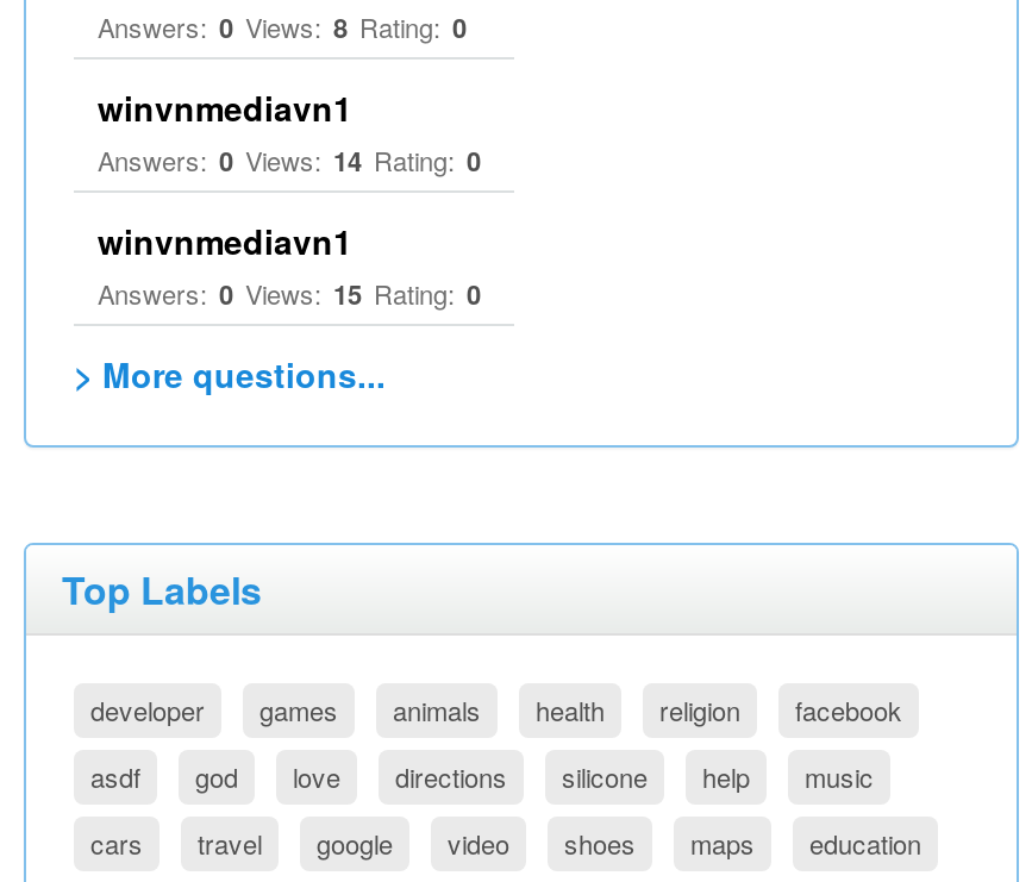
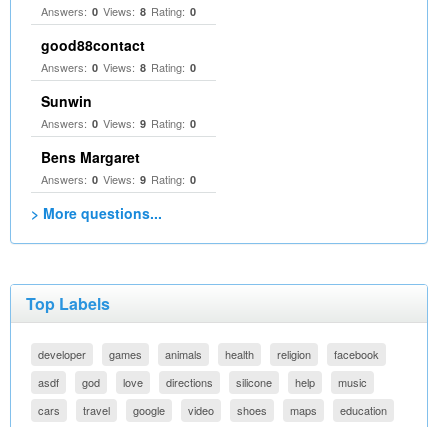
- winvnmediavn1
- Answers: 0 Views: 14 Rating: 0
- winvnmediavn1
- Answers: 0 Views: 15 Rating: 0
+ good88contact
+ Answers: 0 Views: 8 Rating: 0
+ Sunwin
+ Answers: 0 Views: 9 Rating: 0
+ Bens Margaret
+ Answers: 0 Views: 9 Rating: 0
